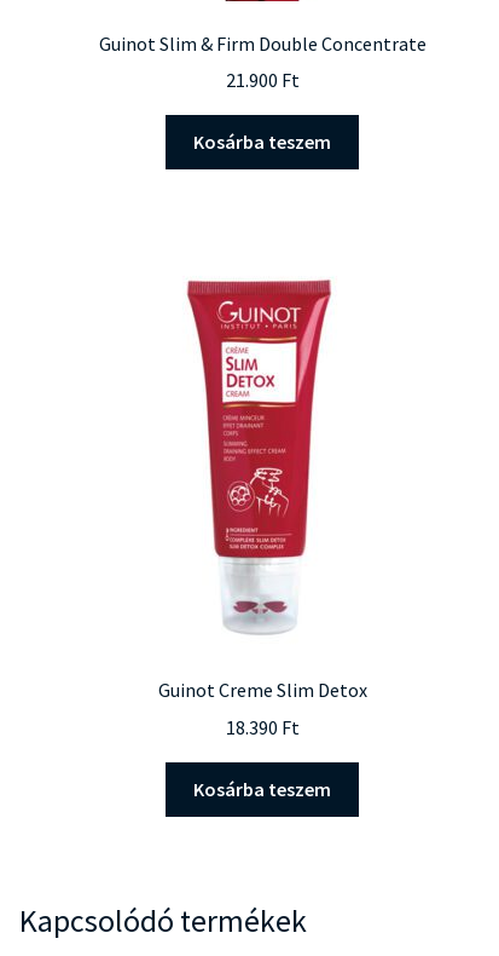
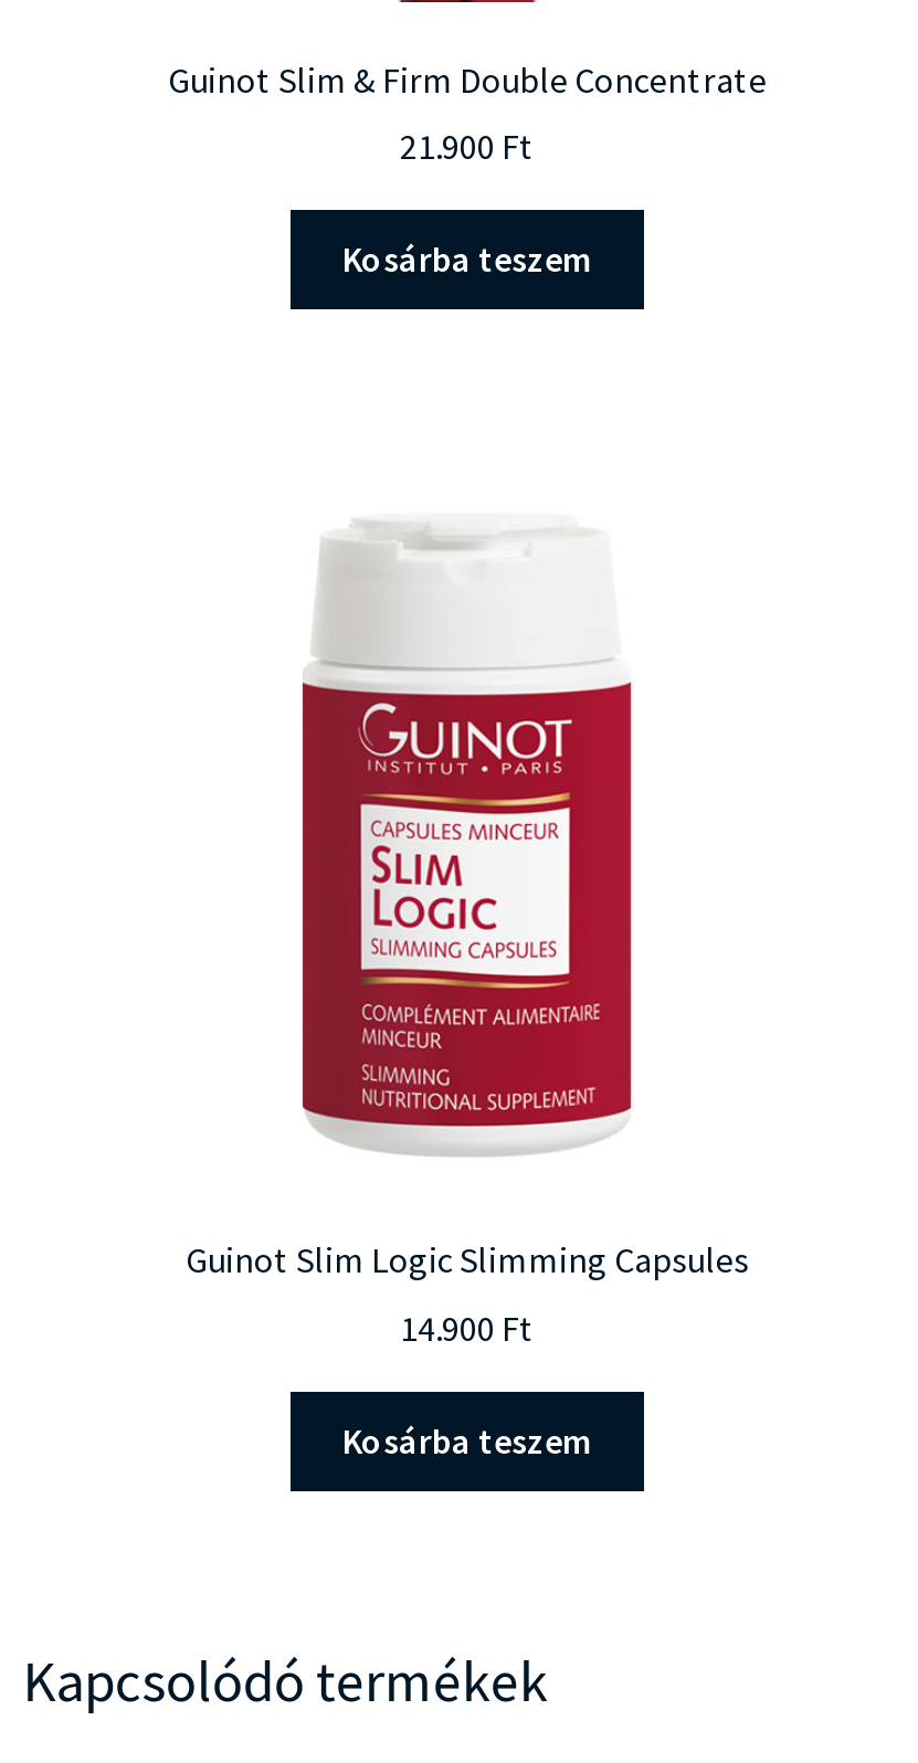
- [image]
- Guinot Creme Slim Detox
+ [image]
+ Guinot Slim Logic Slimming Capsules

- 18.390 Ft
+ 14.900 Ft
